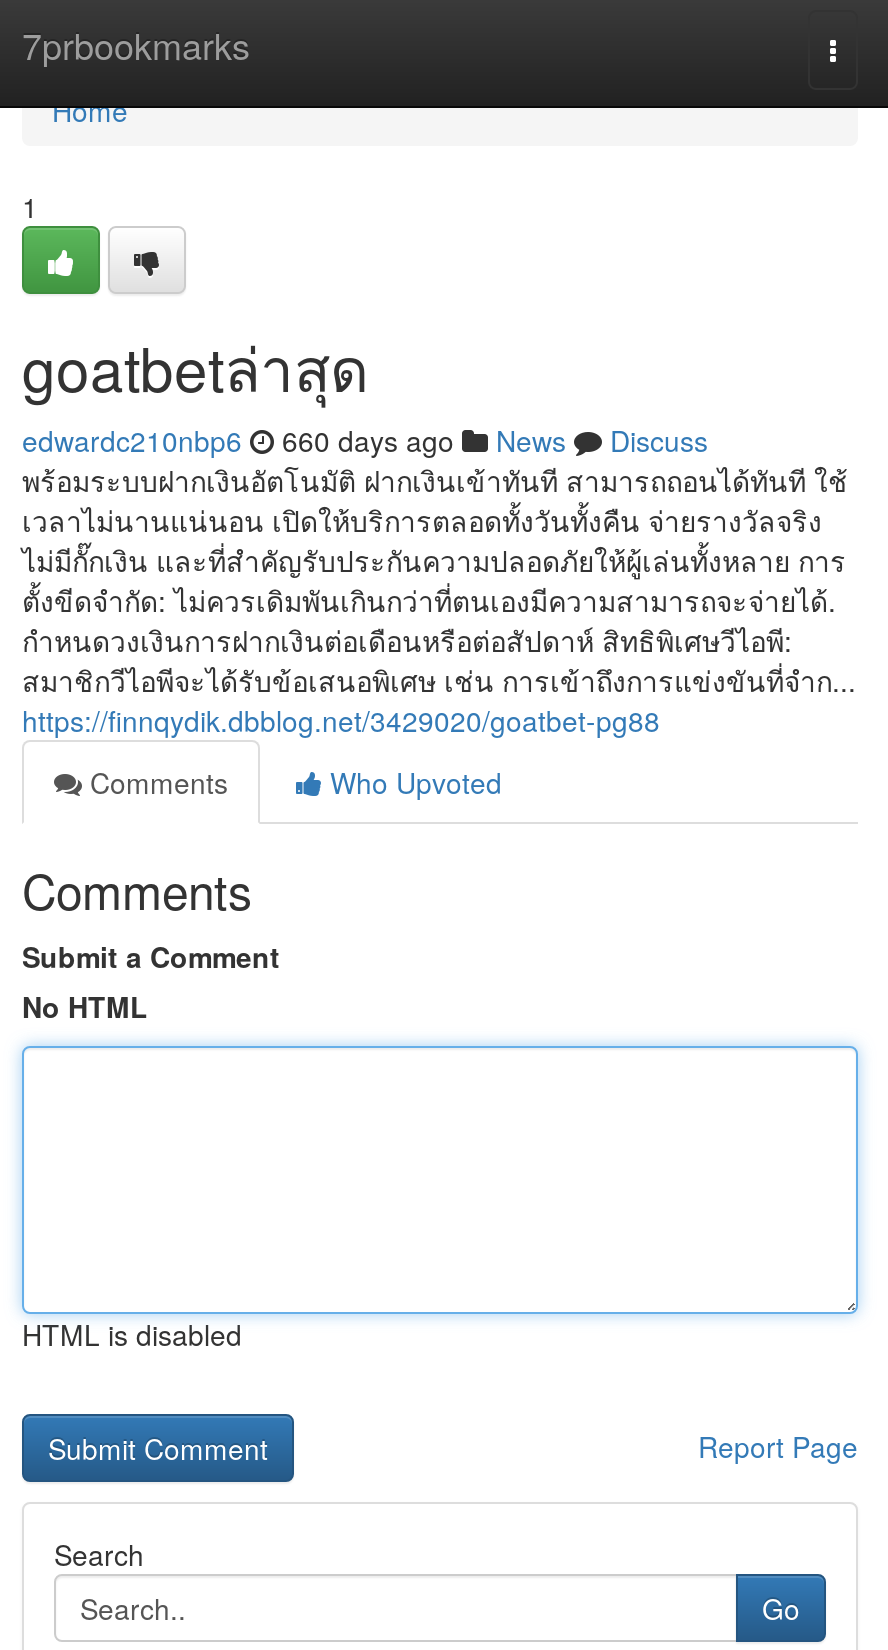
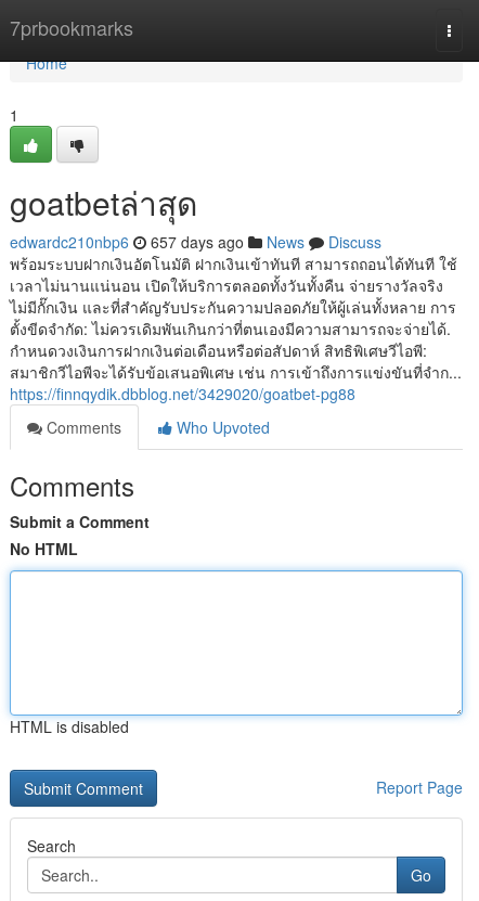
- edwardc210nbp6 660 days ago News Discuss
+ edwardc210nbp6 657 days ago News Discuss
